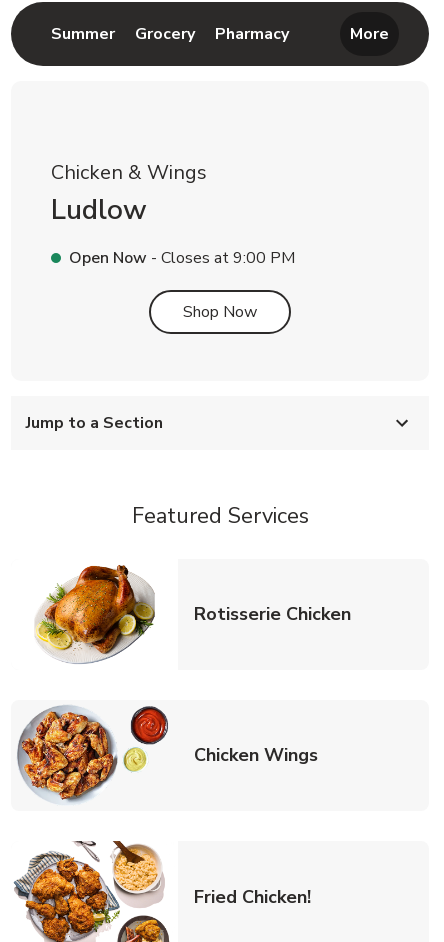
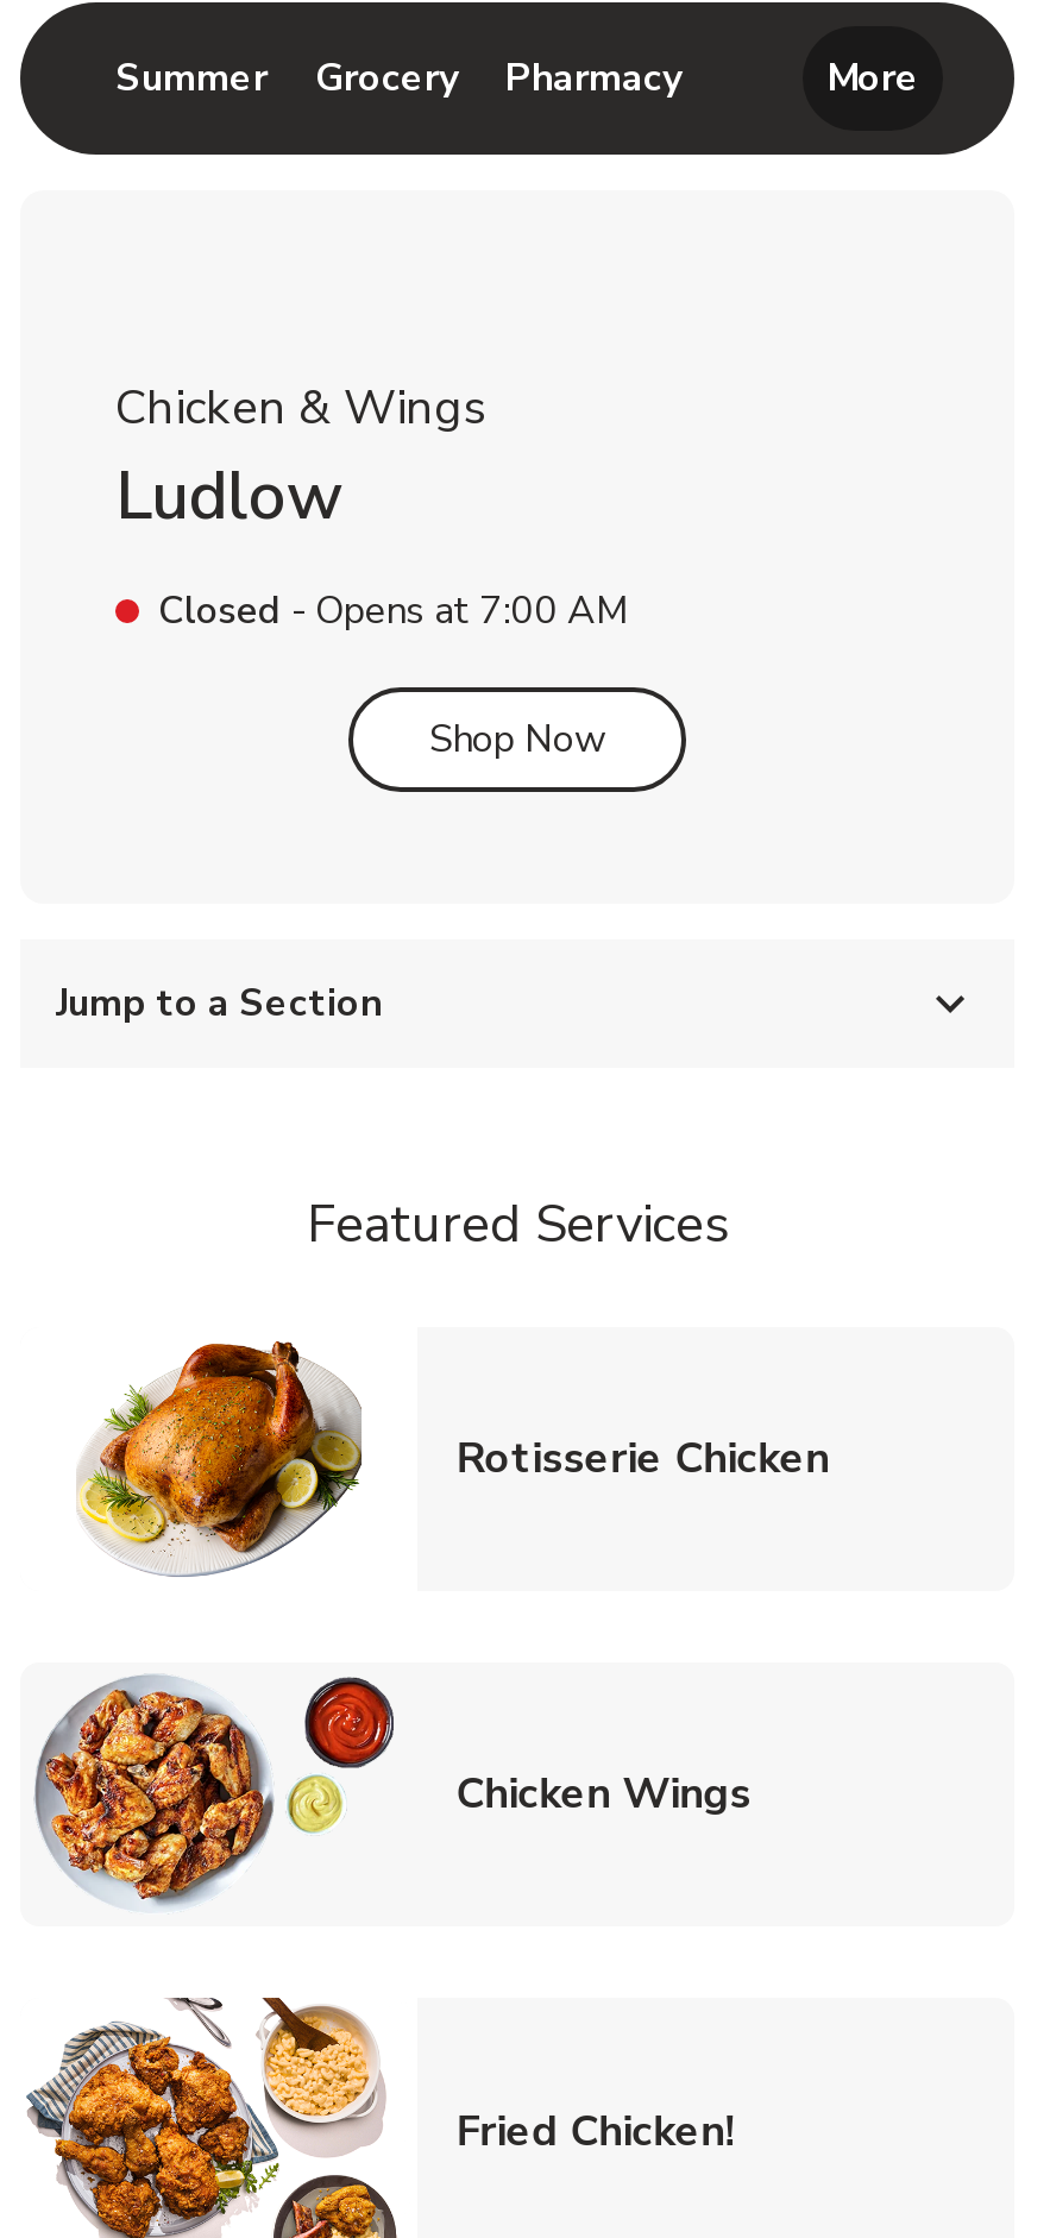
- Open Now - Closes at 9:00 PM
+ Closed - Opens at 7:00 AM
